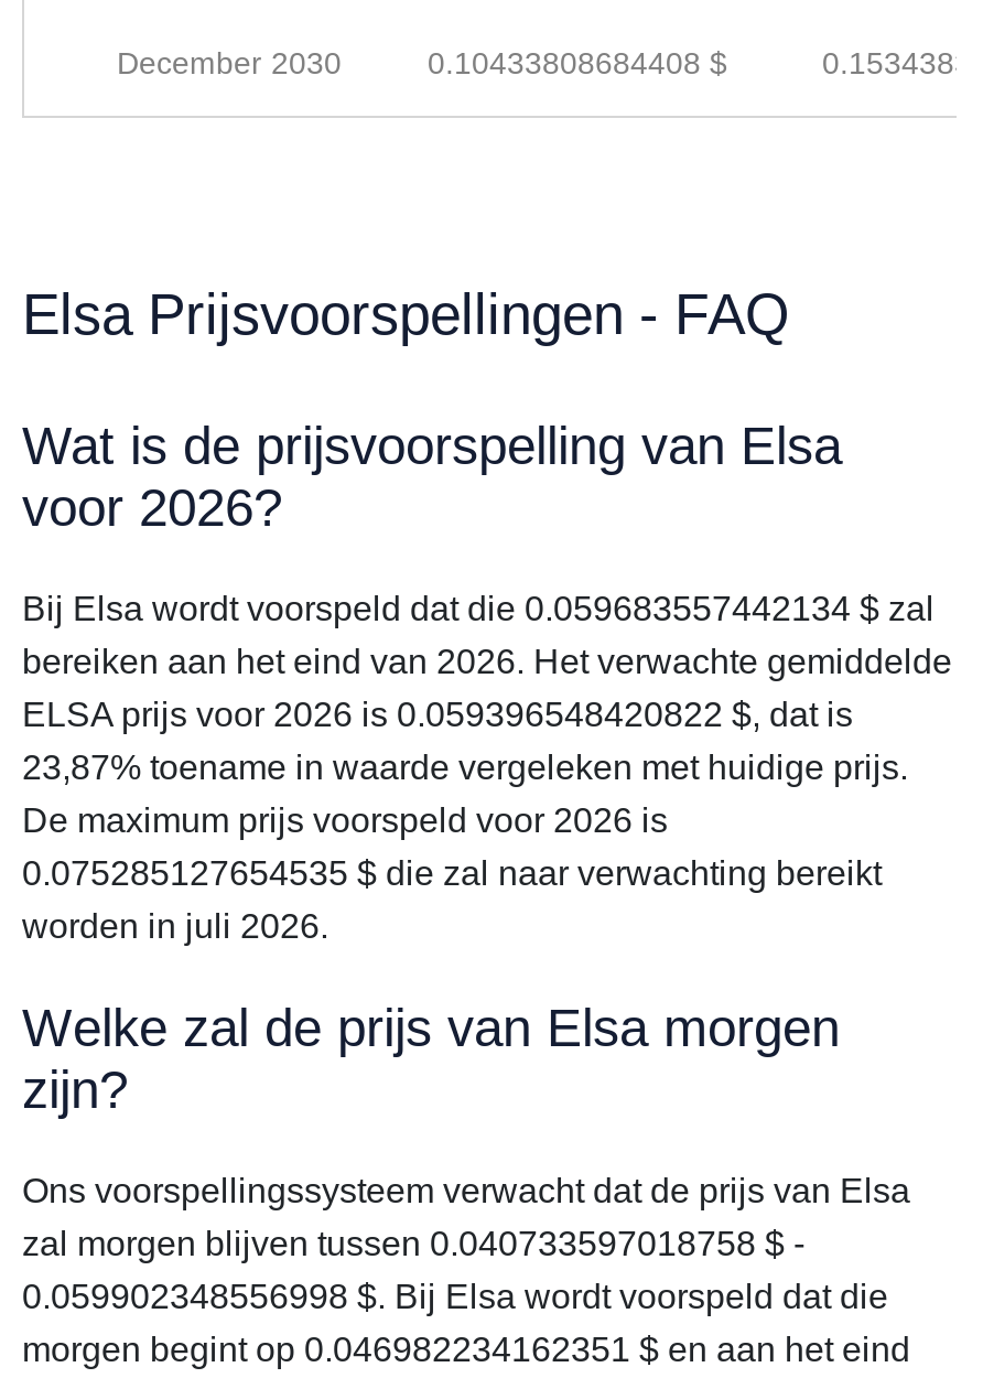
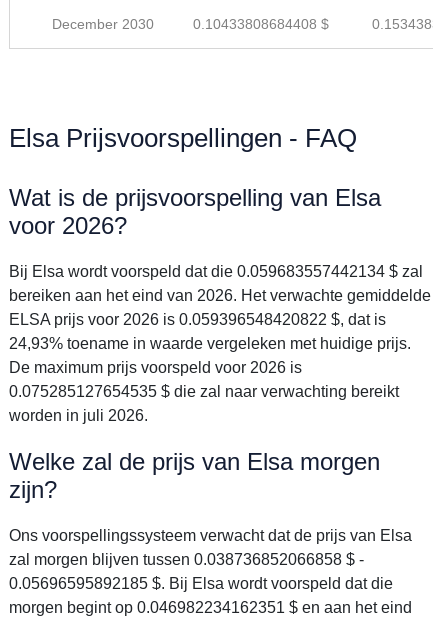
- 23,87% toename in waarde vergeleken met huidige prijs.
+ 24,93% toename in waarde vergeleken met huidige prijs.

- zal morgen blijven tussen 0.040733597018758 $ -
+ zal morgen blijven tussen 0.038736852066858 $ -

- 0.059902348556998 $. Bij Elsa wordt voorspeld dat die
+ 0.05696595892185 $. Bij Elsa wordt voorspeld dat die
